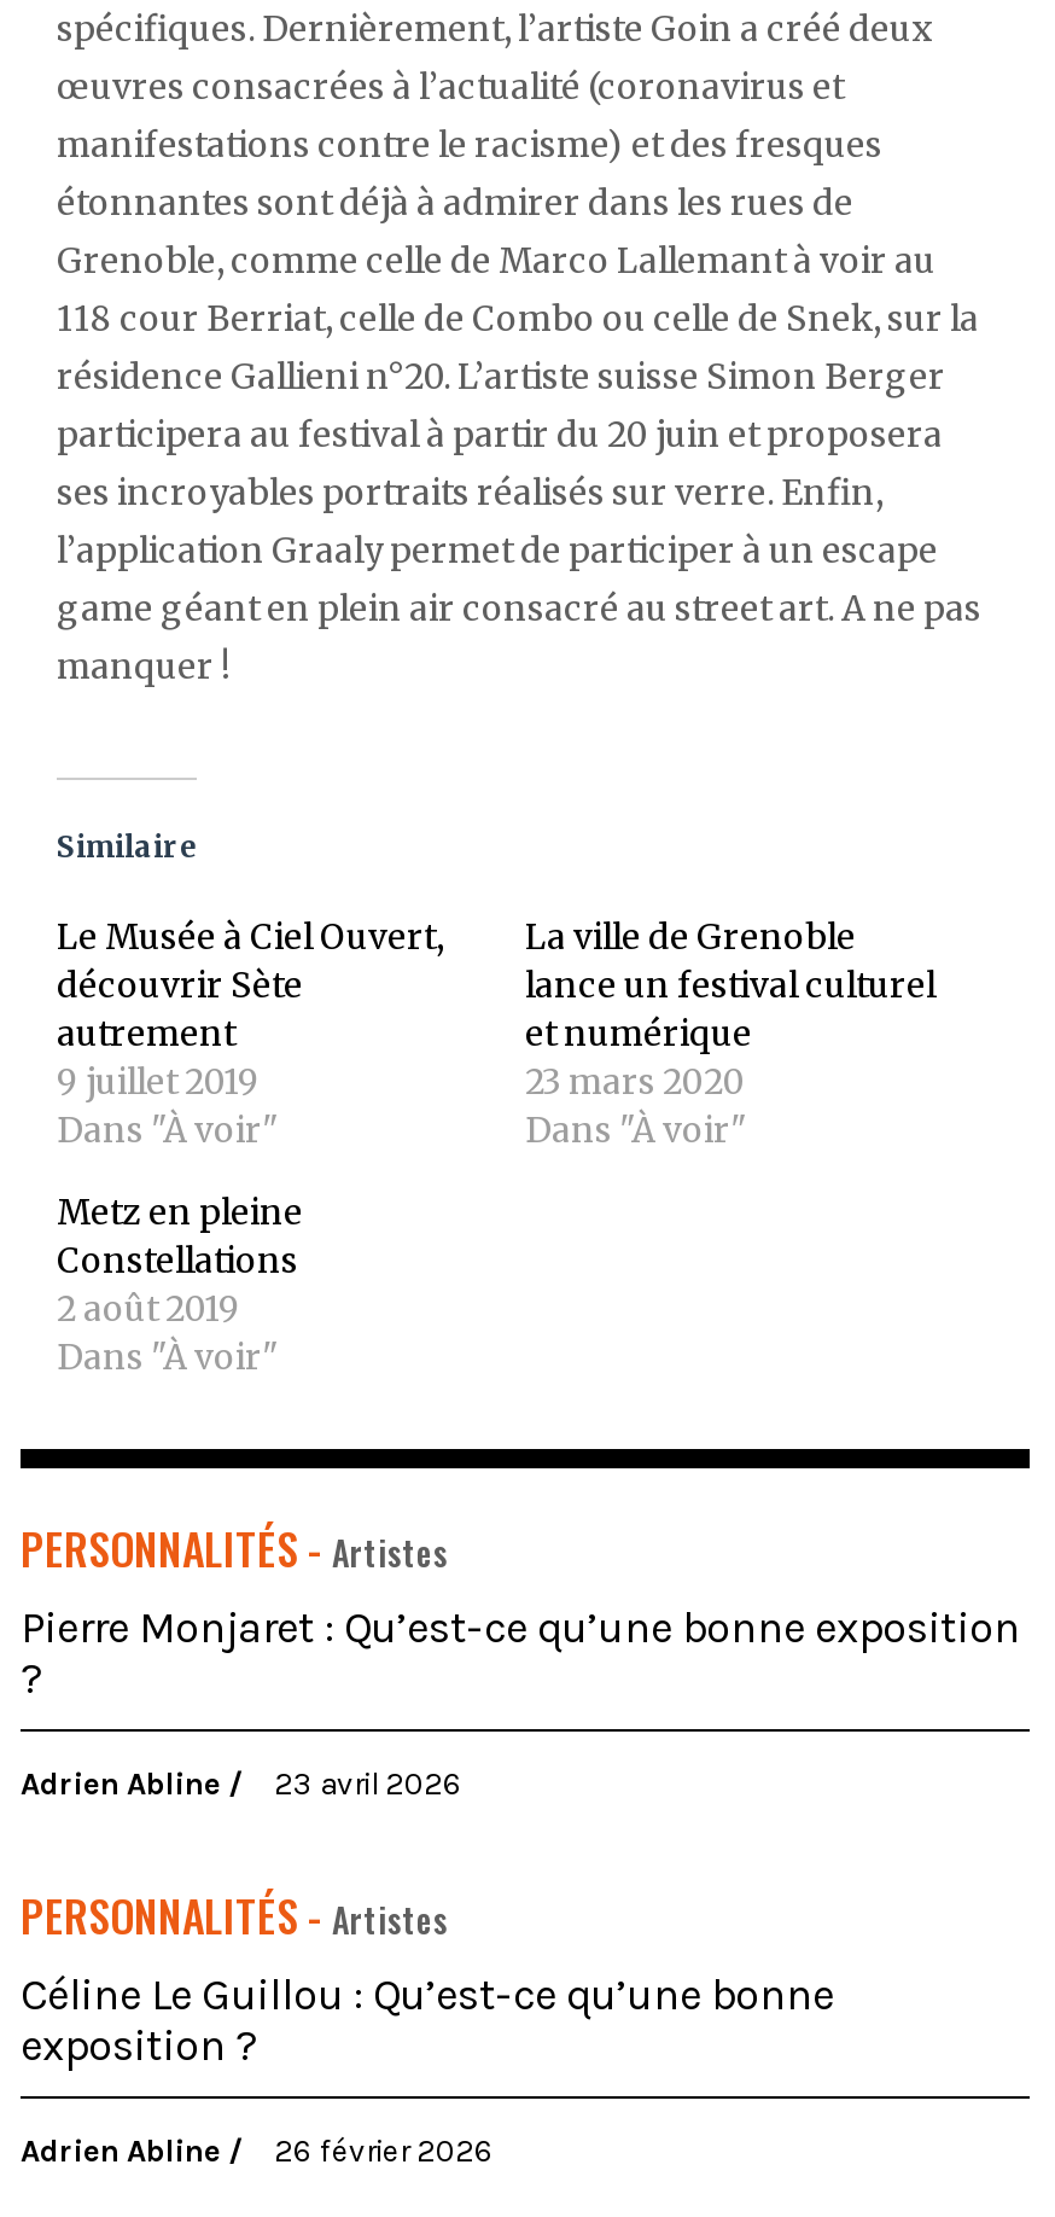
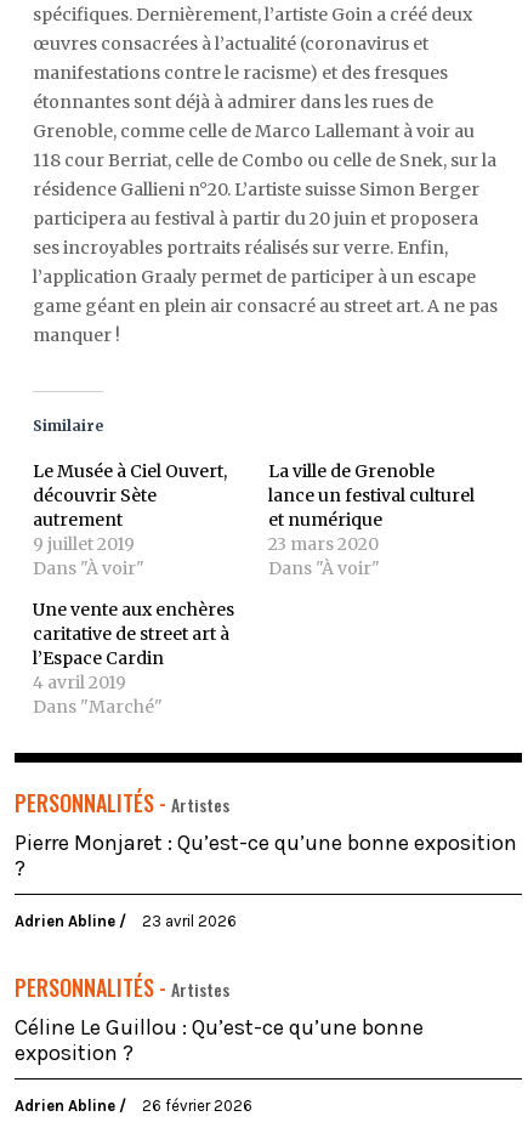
- Metz en pleine
- Constellations
- 2 août 2019
- Dans "À voir"
+ Une vente aux enchères
+ caritative de street art à
+ l’Espace Cardin
+ 4 avril 2019
+ Dans "Marché"
